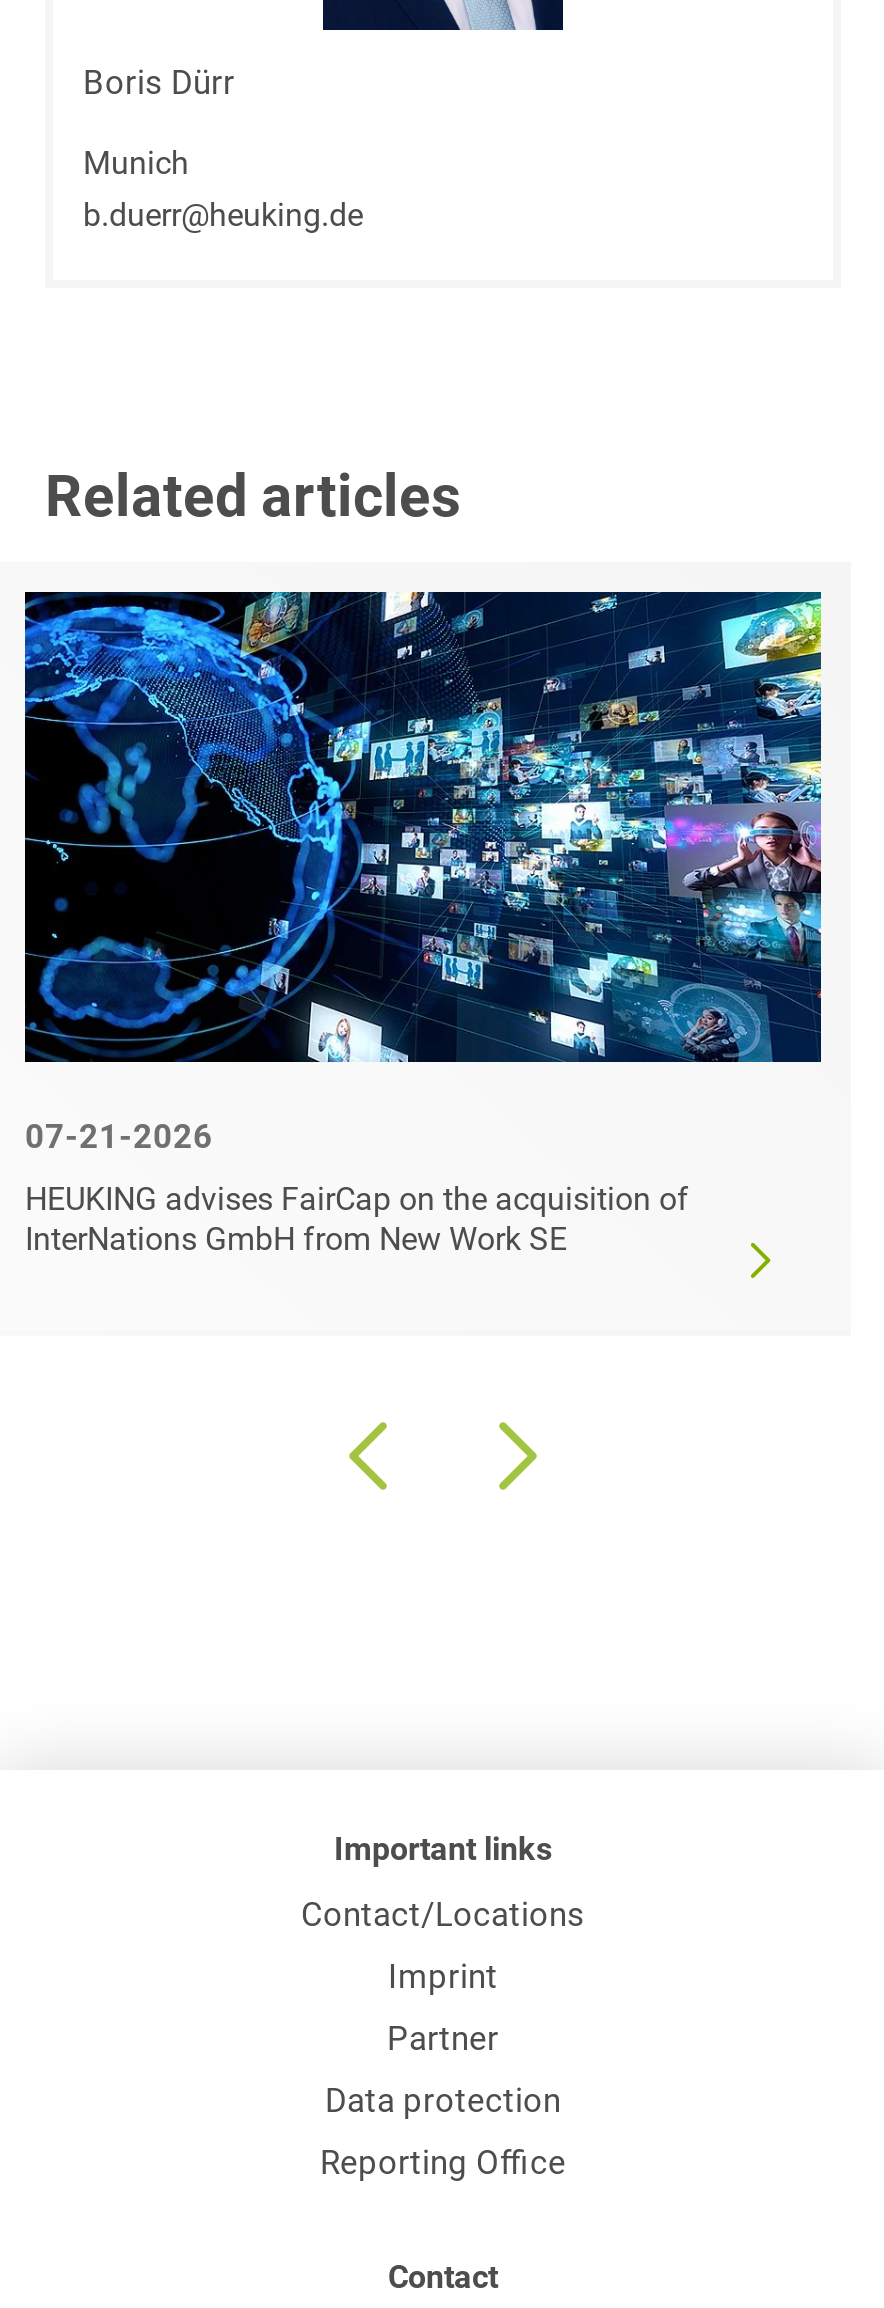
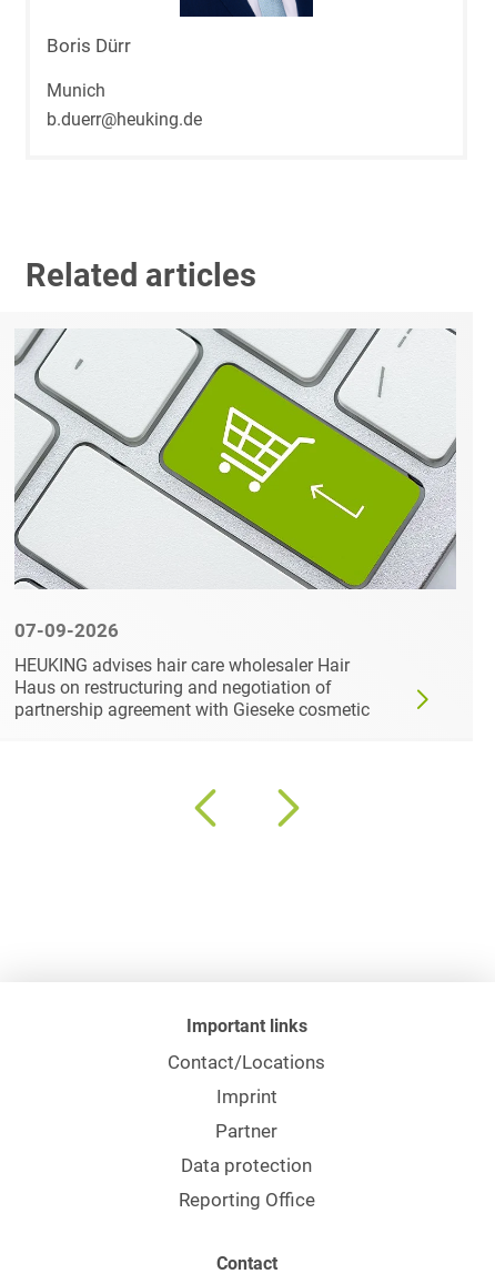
- [image]
- 07-21-2026
+ [image]
+ 07-09-2026

- HEUKING advises FairCap on the acquisition of
- InterNations GmbH from New Work SE
+ HEUKING advises hair care wholesaler Hair
+ Haus on restructuring and negotiation of
+ partnership agreement with Gieseke cosmetic
